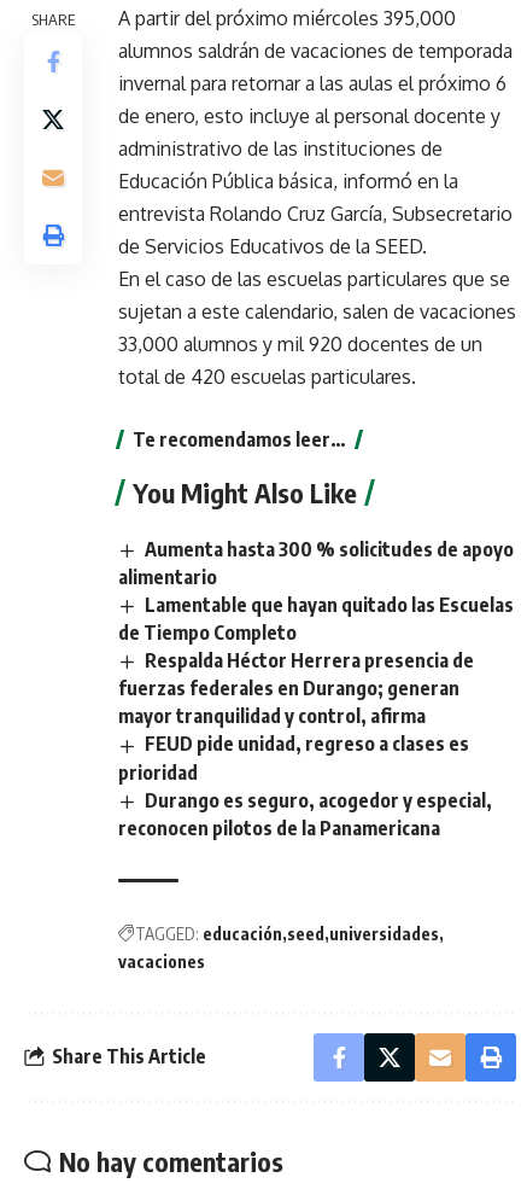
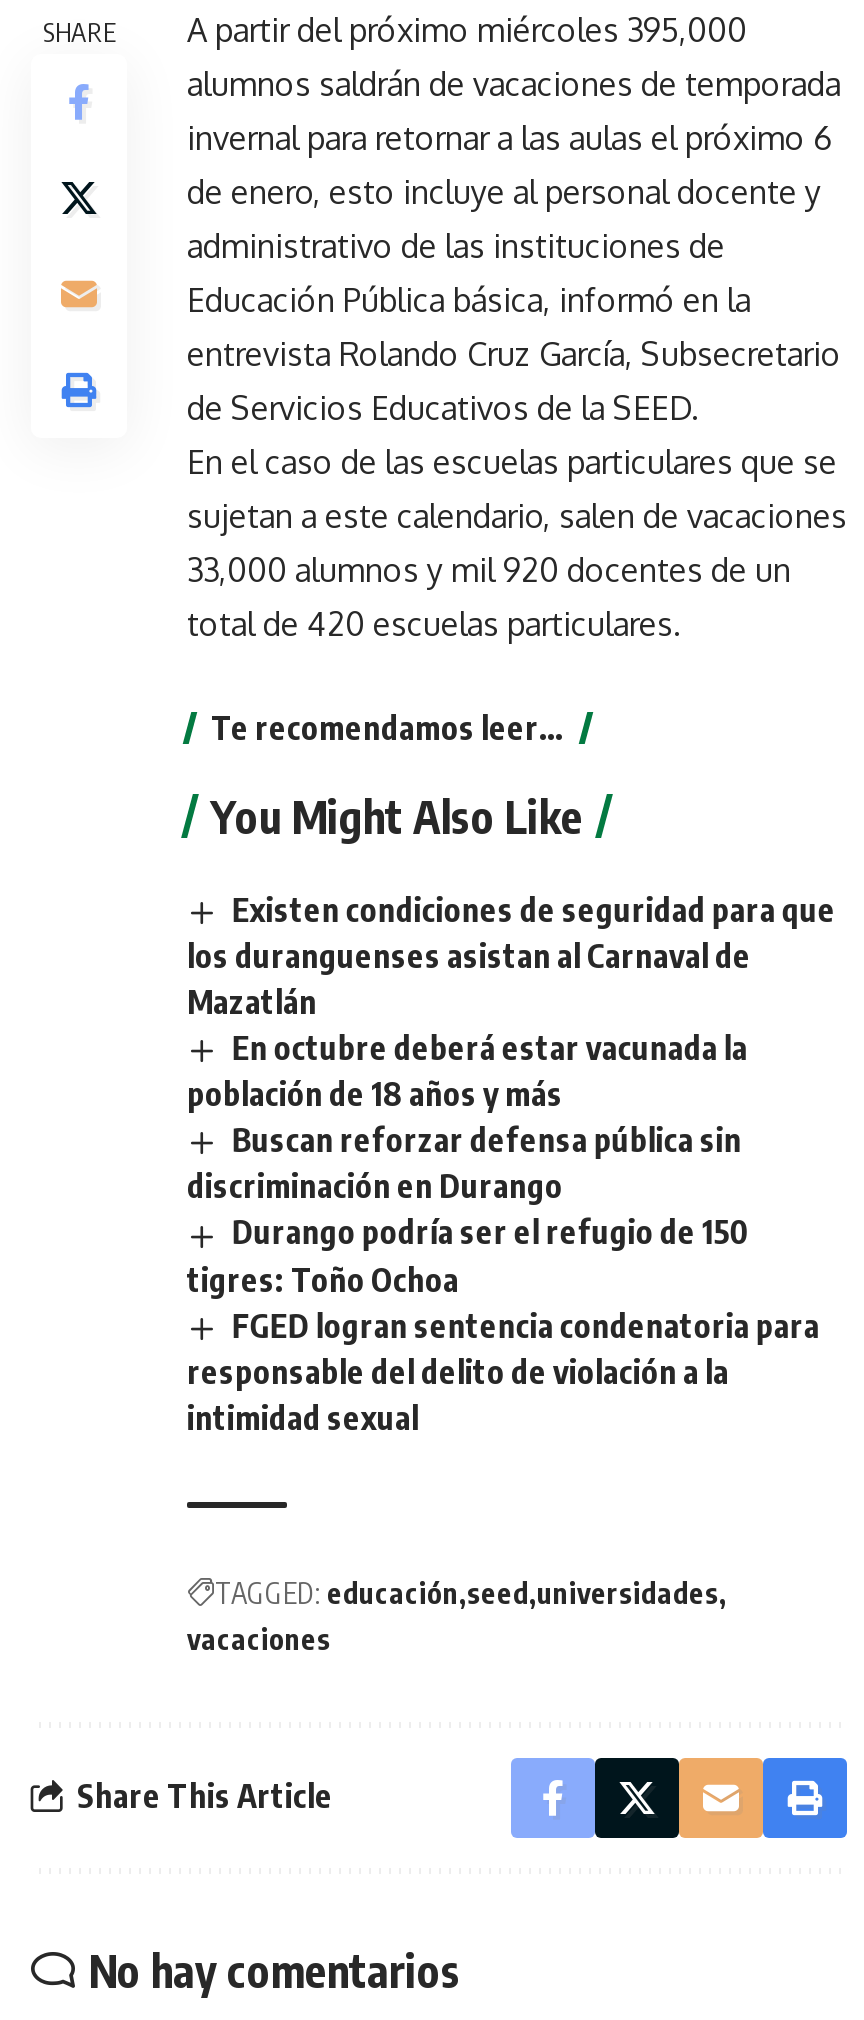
- Aumenta hasta 300 % solicitudes de apoyo
- alimentario
- Lamentable que hayan quitado las Escuelas
- de Tiempo Completo
- Respalda Héctor Herrera presencia de
- fuerzas federales en Durango; generan
- mayor tranquilidad y control, afirma
- FEUD pide unidad, regreso a clases es
- prioridad
- Durango es seguro, acogedor y especial,
- reconocen pilotos de la Panamericana
+ Existen condiciones de seguridad para que
+ los duranguenses asistan al Carnaval de
+ Mazatlán
+ En octubre deberá estar vacunada la
+ población de 18 años y más
+ Buscan reforzar defensa pública sin
+ discriminación en Durango
+ Durango podría ser el refugio de 150
+ tigres: Toño Ochoa
+ FGED logran sentencia condenatoria para
+ responsable del delito de violación a la
+ intimidad sexual
